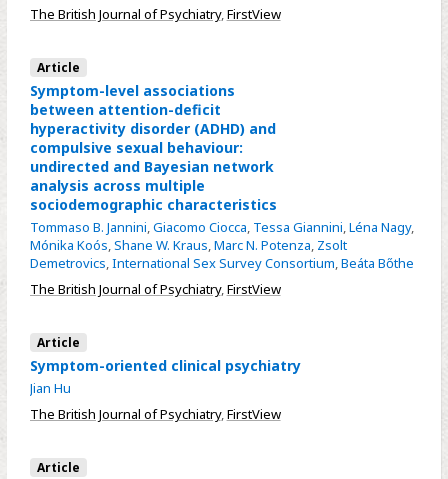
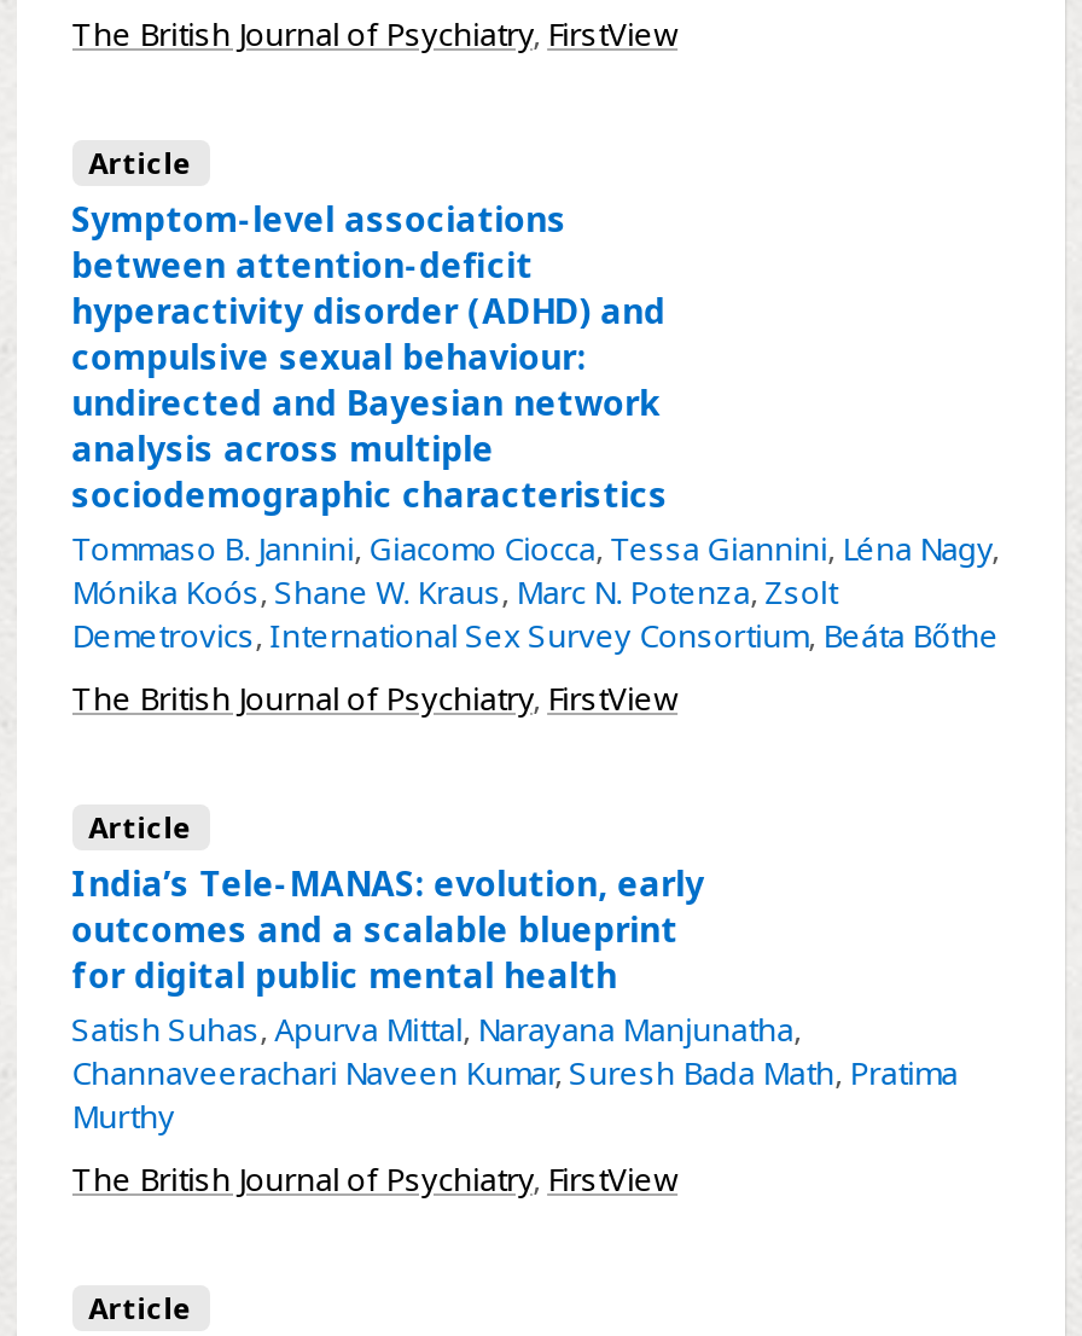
- Symptom-oriented clinical psychiatry
- Jian Hu
+ India’s Tele-MANAS: evolution, early
+ outcomes and a scalable blueprint
+ for digital public mental health
+ Satish Suhas, Apurva Mittal, Narayana Manjunatha,
+ Channaveerachari Naveen Kumar, Suresh Bada Math, Pratima
+ Murthy
